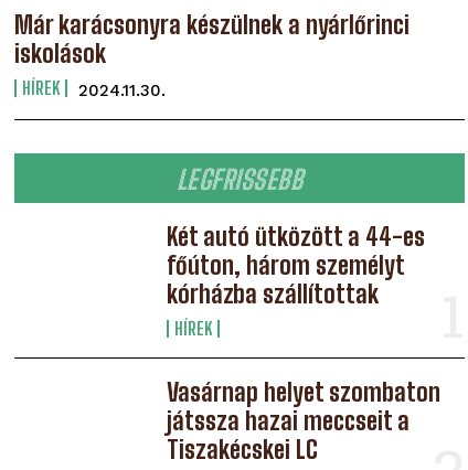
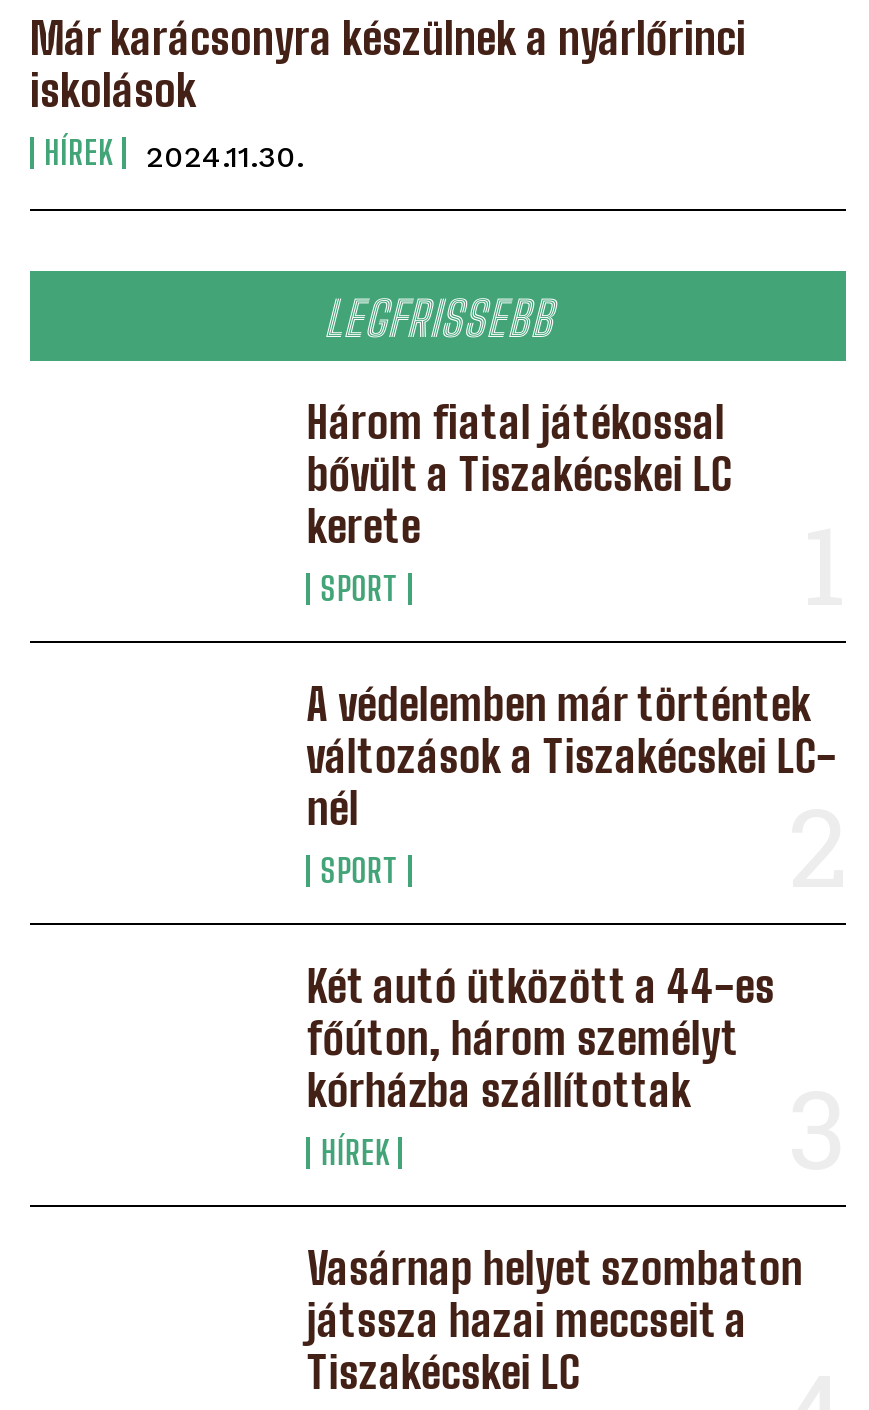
+ Három fiatal játékossal
+ bővült a Tiszakécskei LC
+ kerete
+ SPORT
+ A védelemben már történtek
+ változások a Tiszakécskei LC-
+ nél
+ SPORT
